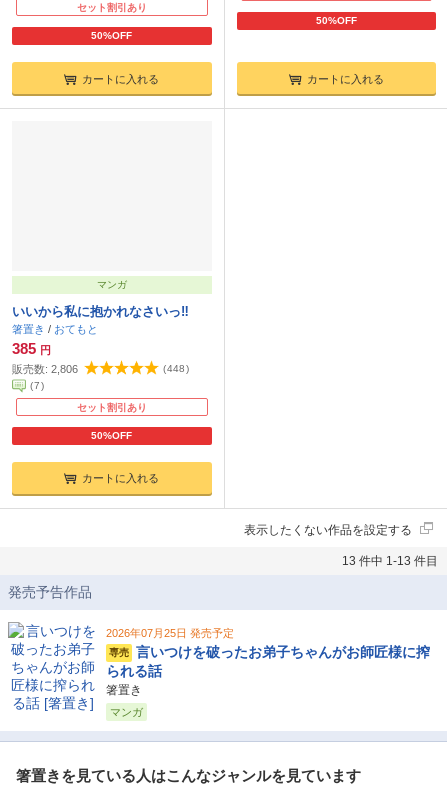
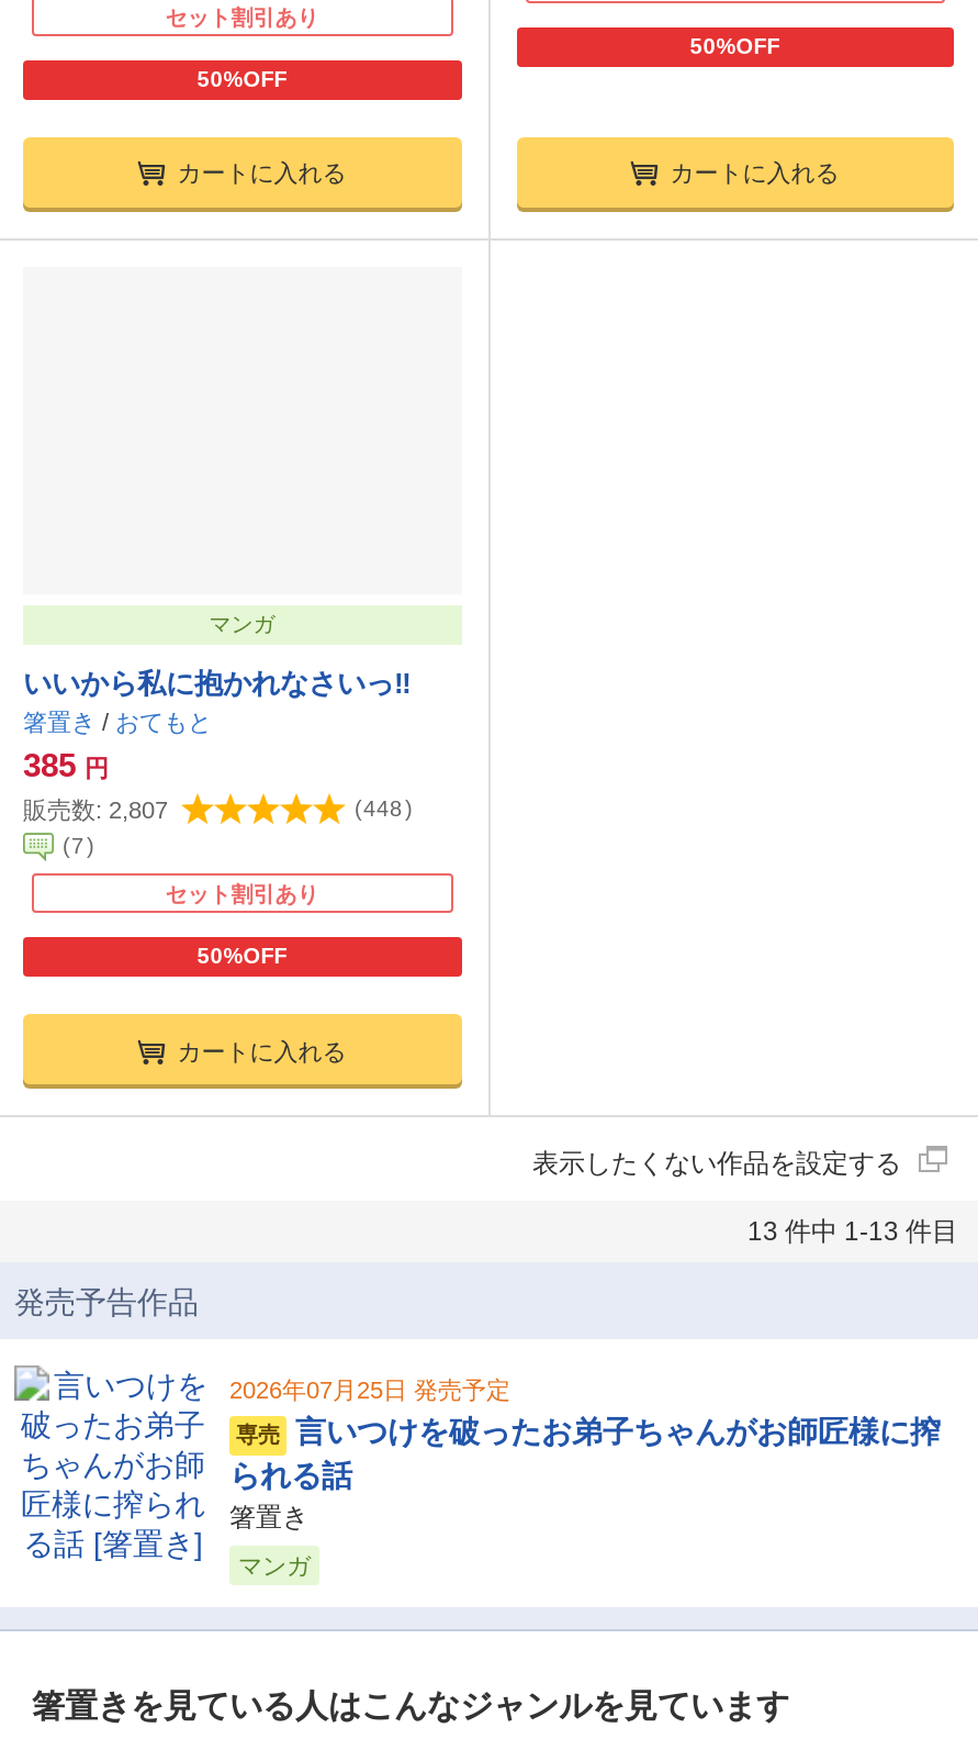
- 販売数: 2,806
+ 販売数: 2,807
